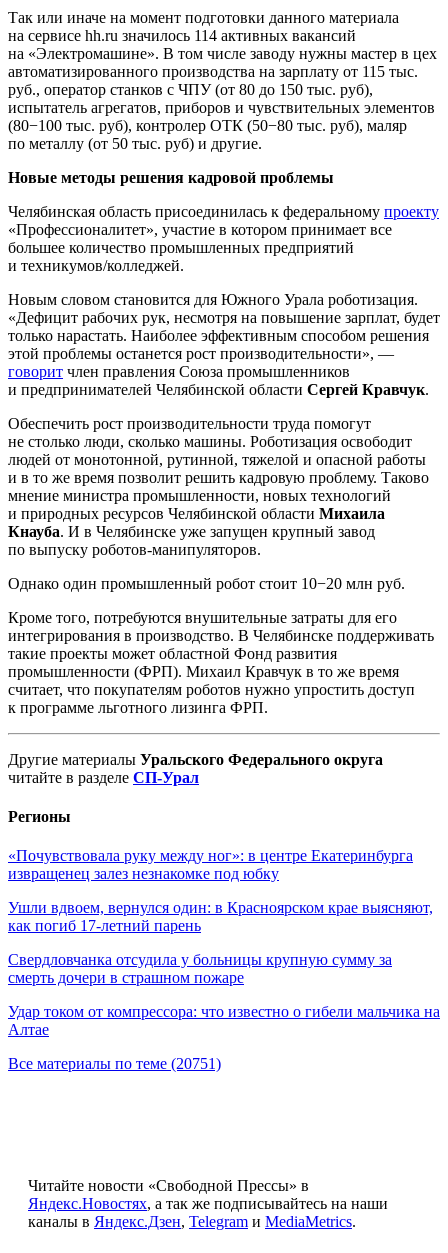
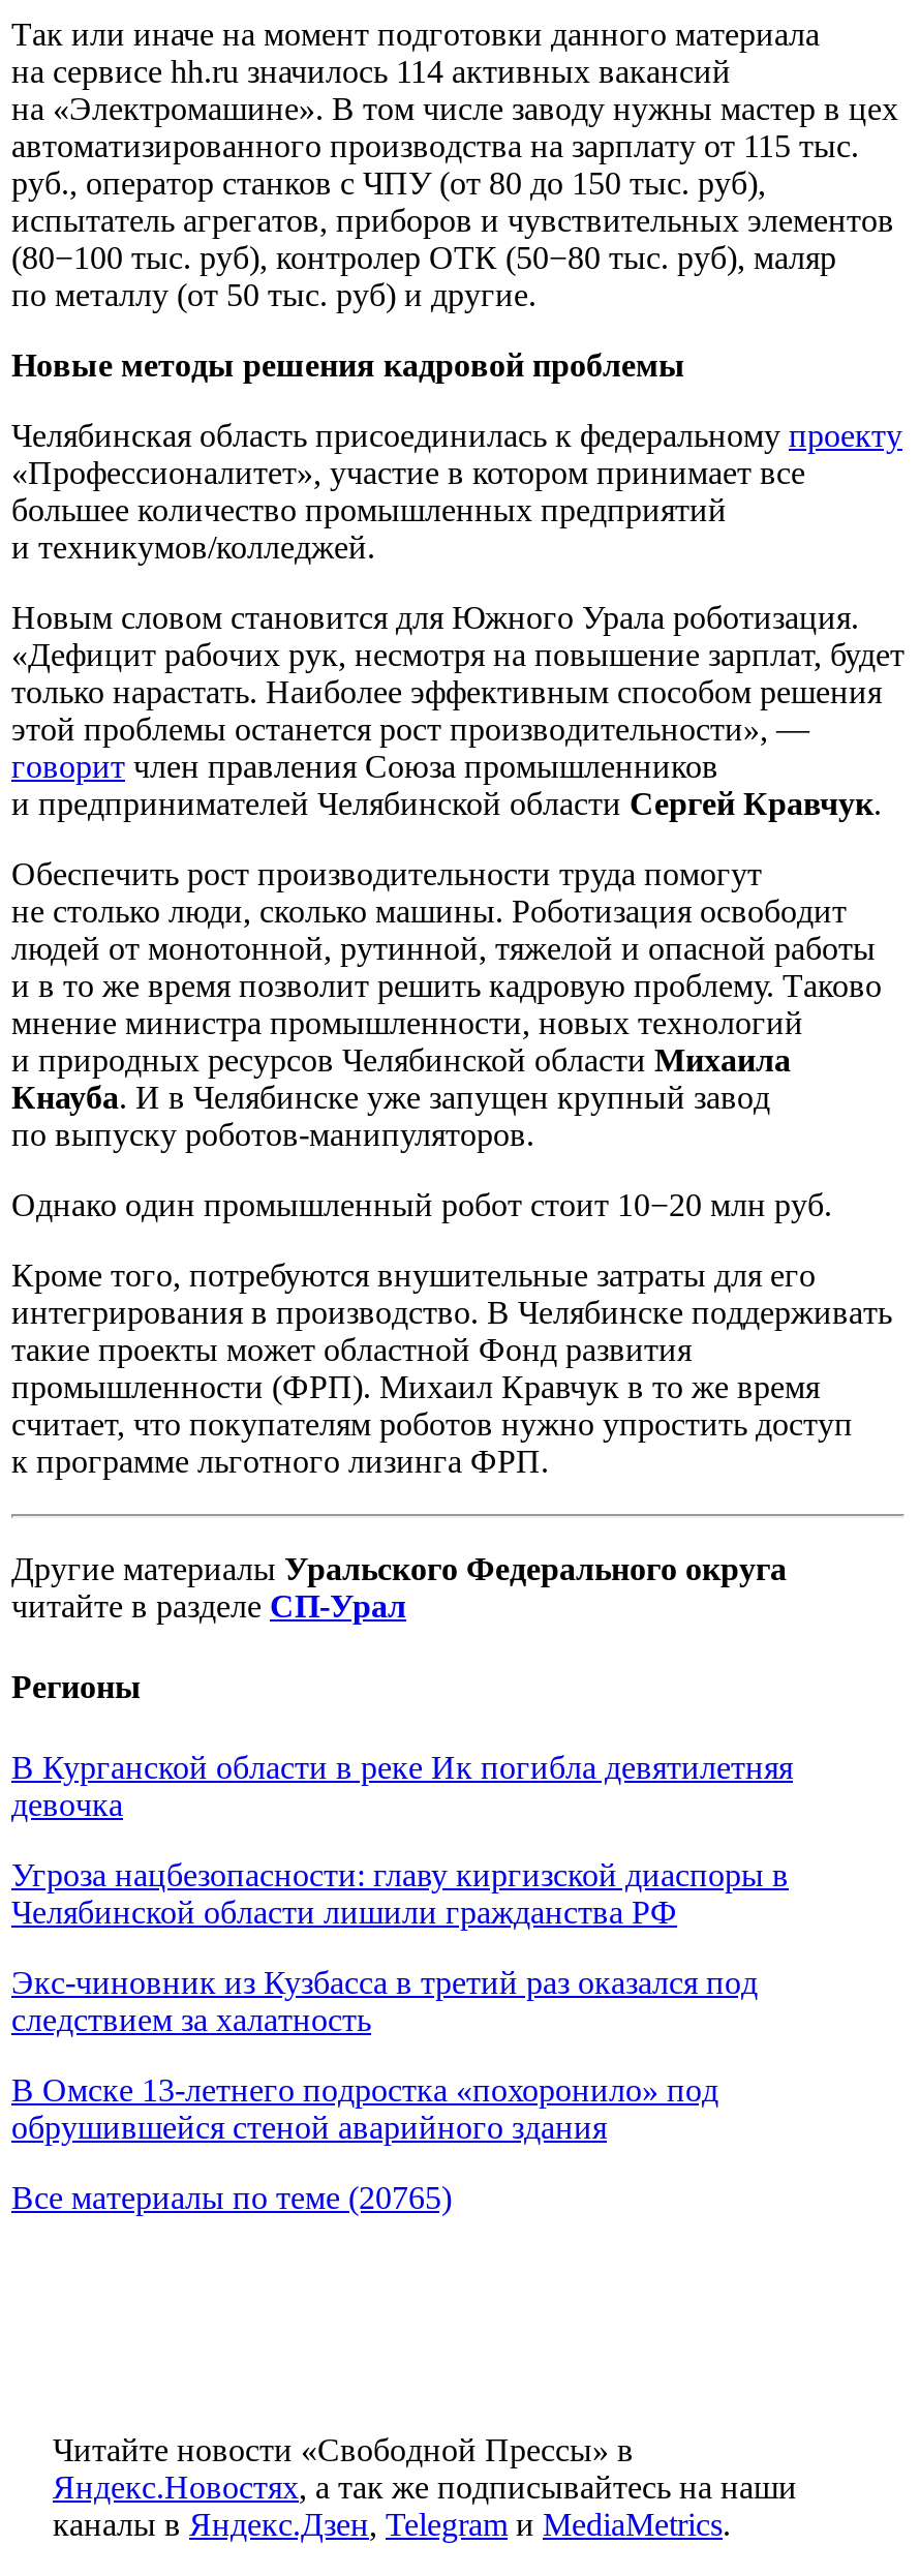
- «Почувствовала руку между ног»: в центре Екатеринбурга
- извращенец залез незнакомке под юбку
+ В Курганской области в реке Ик погибла девятилетняя
+ девочка

- Ушли вдвоем, вернулся один: в Красноярском крае выясняют,
- как погиб 17‑летний парень
+ Угроза нацбезопасности: главу киргизской диаспоры в
+ Челябинской области лишили гражданства РФ

- Свердловчанка отсудила у больницы крупную сумму за
- смерть дочери в страшном пожаре
+ Экс-чиновник из Кузбасса в третий раз оказался под
+ следствием за халатность

- Удар током от компрессора: что известно о гибели мальчика на
- Алтае
+ В Омске 13-летнего подростка «похоронило» под
+ обрушившейся стеной аварийного здания

- Все материалы по теме (20751)
+ Все материалы по теме (20765)
